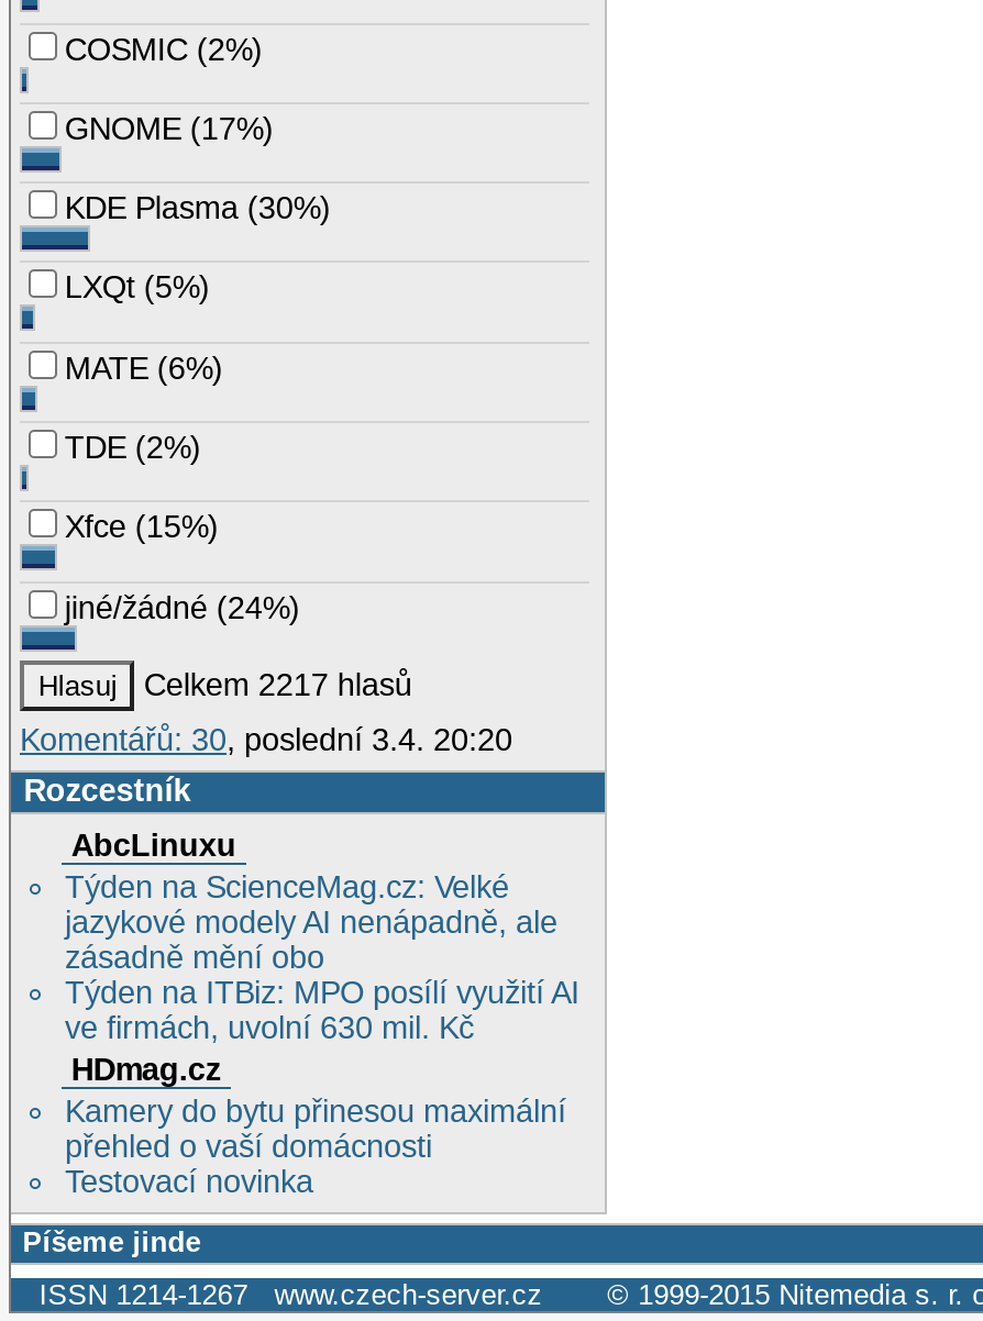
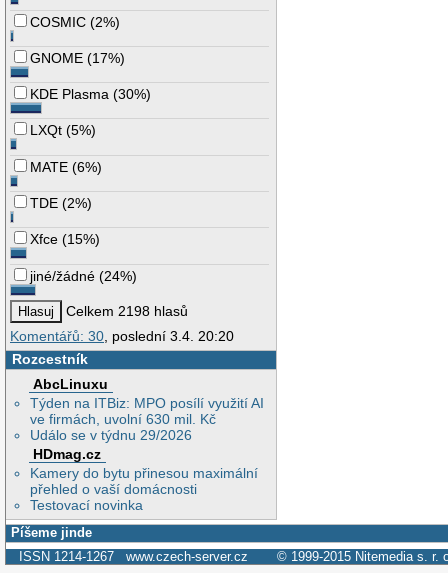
- Celkem 2217 hlasů
+ Celkem 2198 hlasů

- Týden na ScienceMag.cz: Velké
- jazykové modely AI nenápadně, ale
- zásadně mění obo

moved up: Týden na ITBiz: MPO posílí využití AI | ve firmách, uvolní 630 mil. Kč

+ Událo se v týdnu 29/2026
